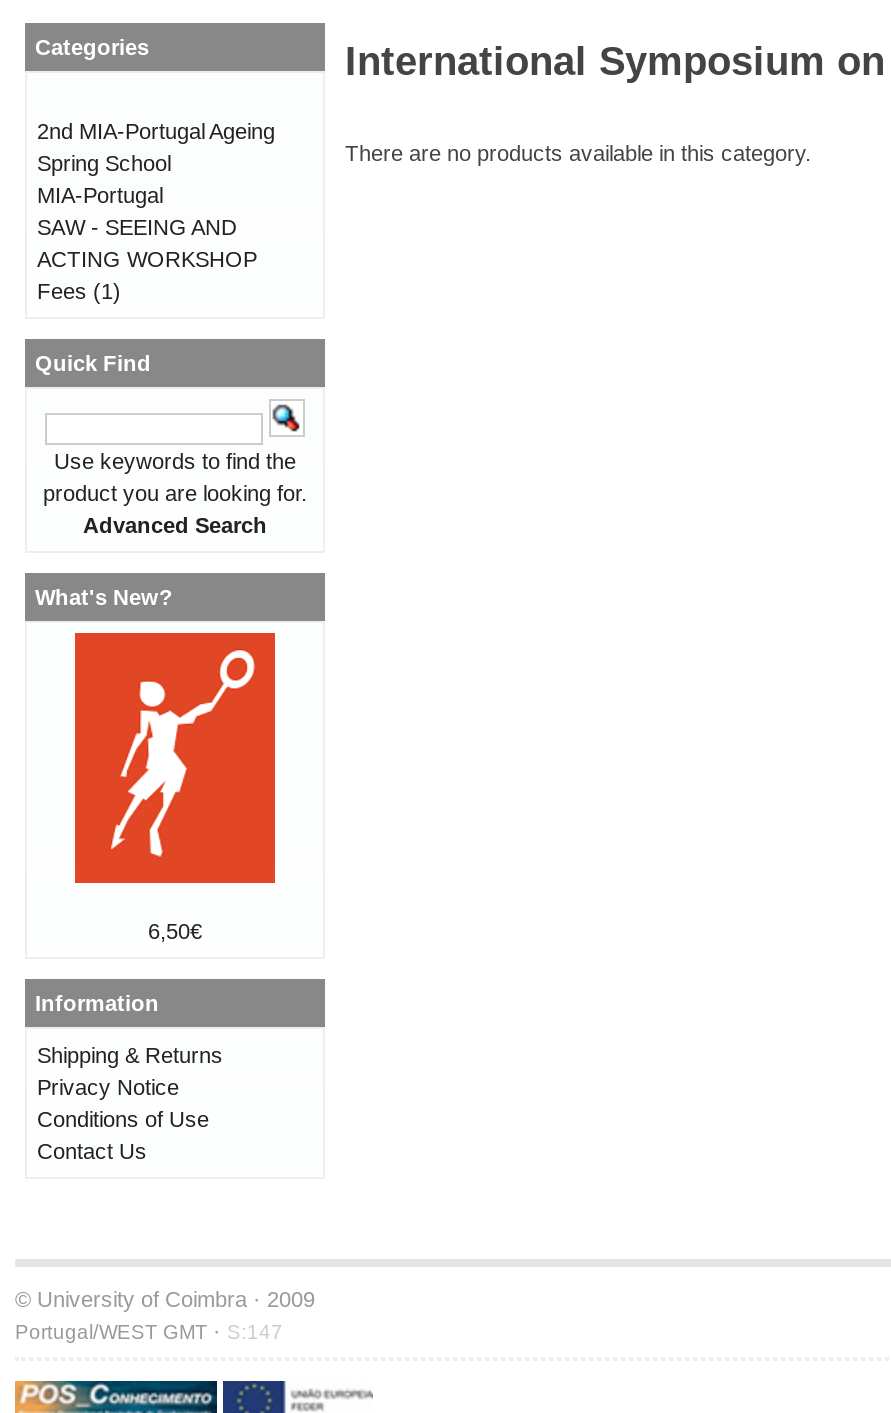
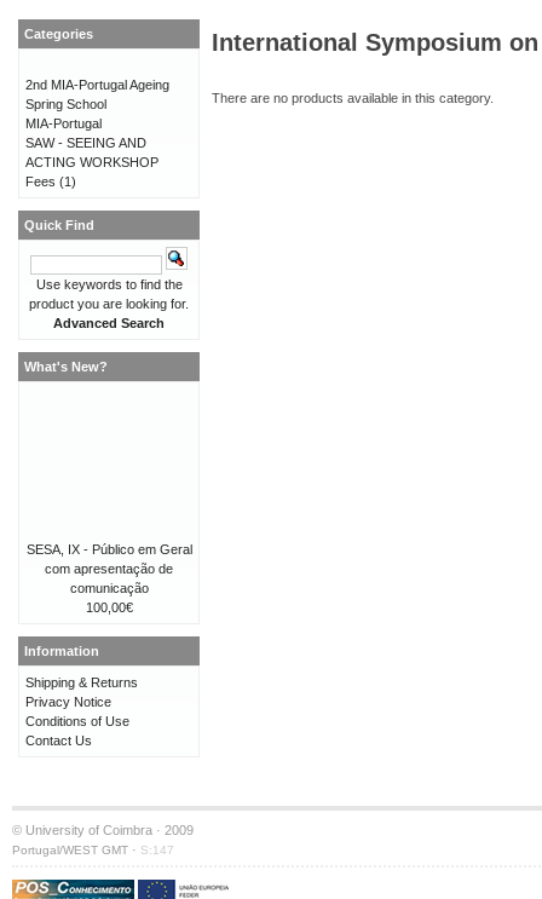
- [image]

- 6,50€
+ SESA, IX - Público em Geral
+ com apresentação de
+ comunicação
+ 100,00€
